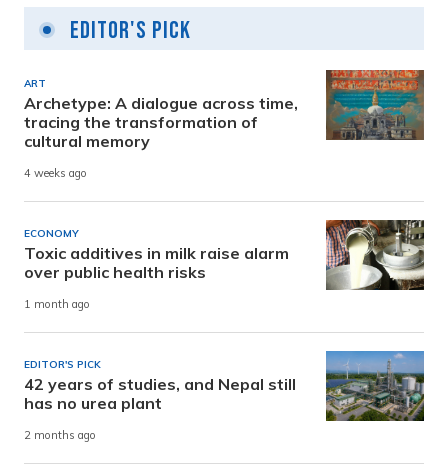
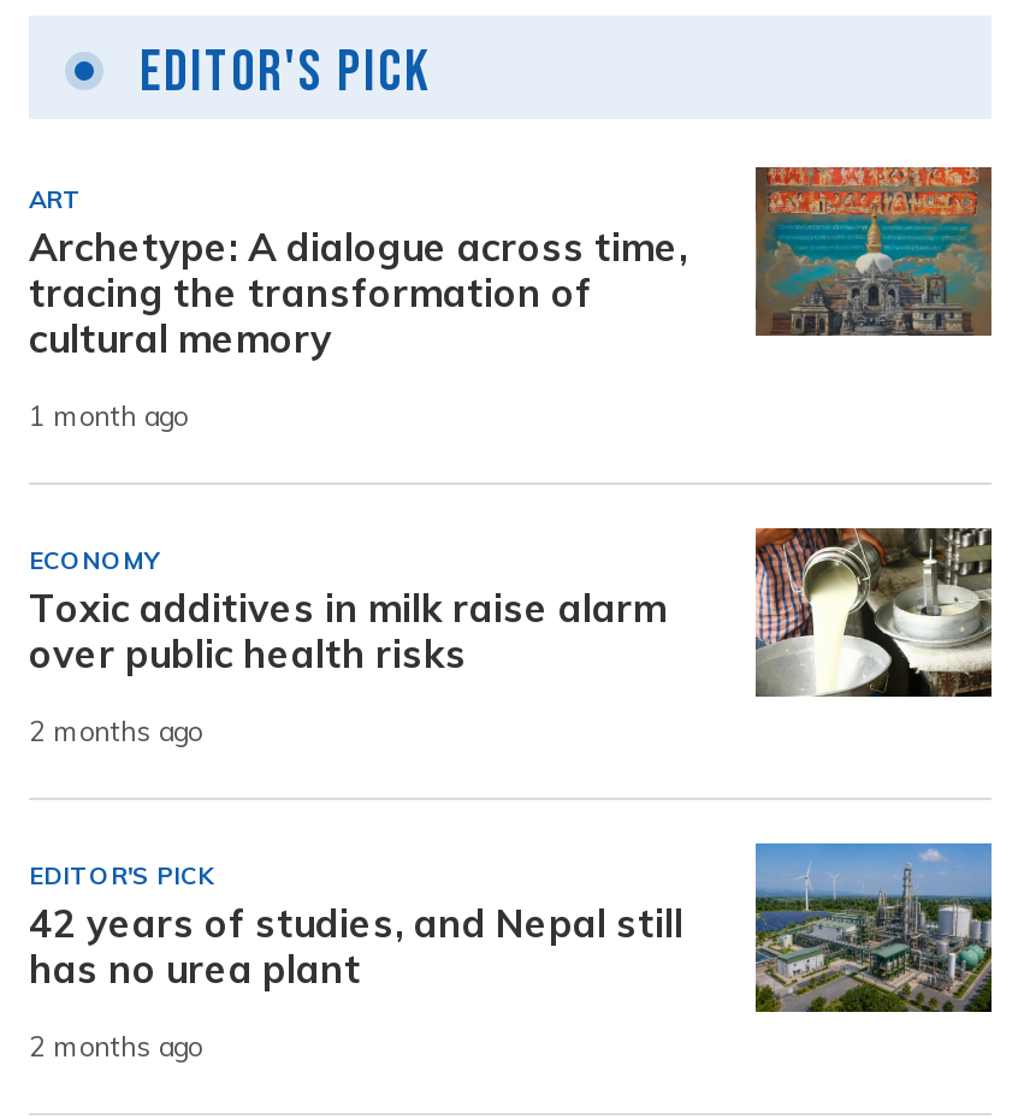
- 4 weeks ago
+ 1 month ago

- 1 month ago
+ 2 months ago
